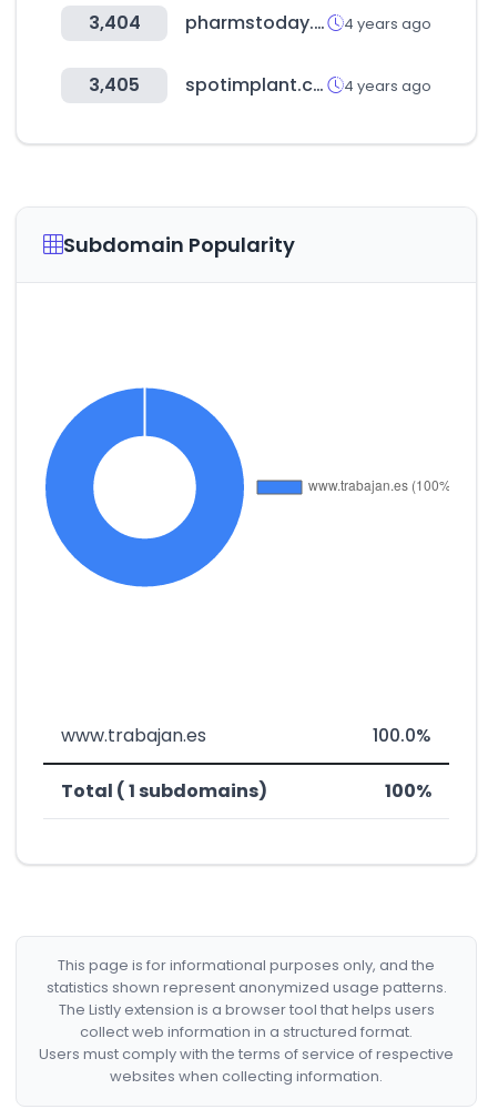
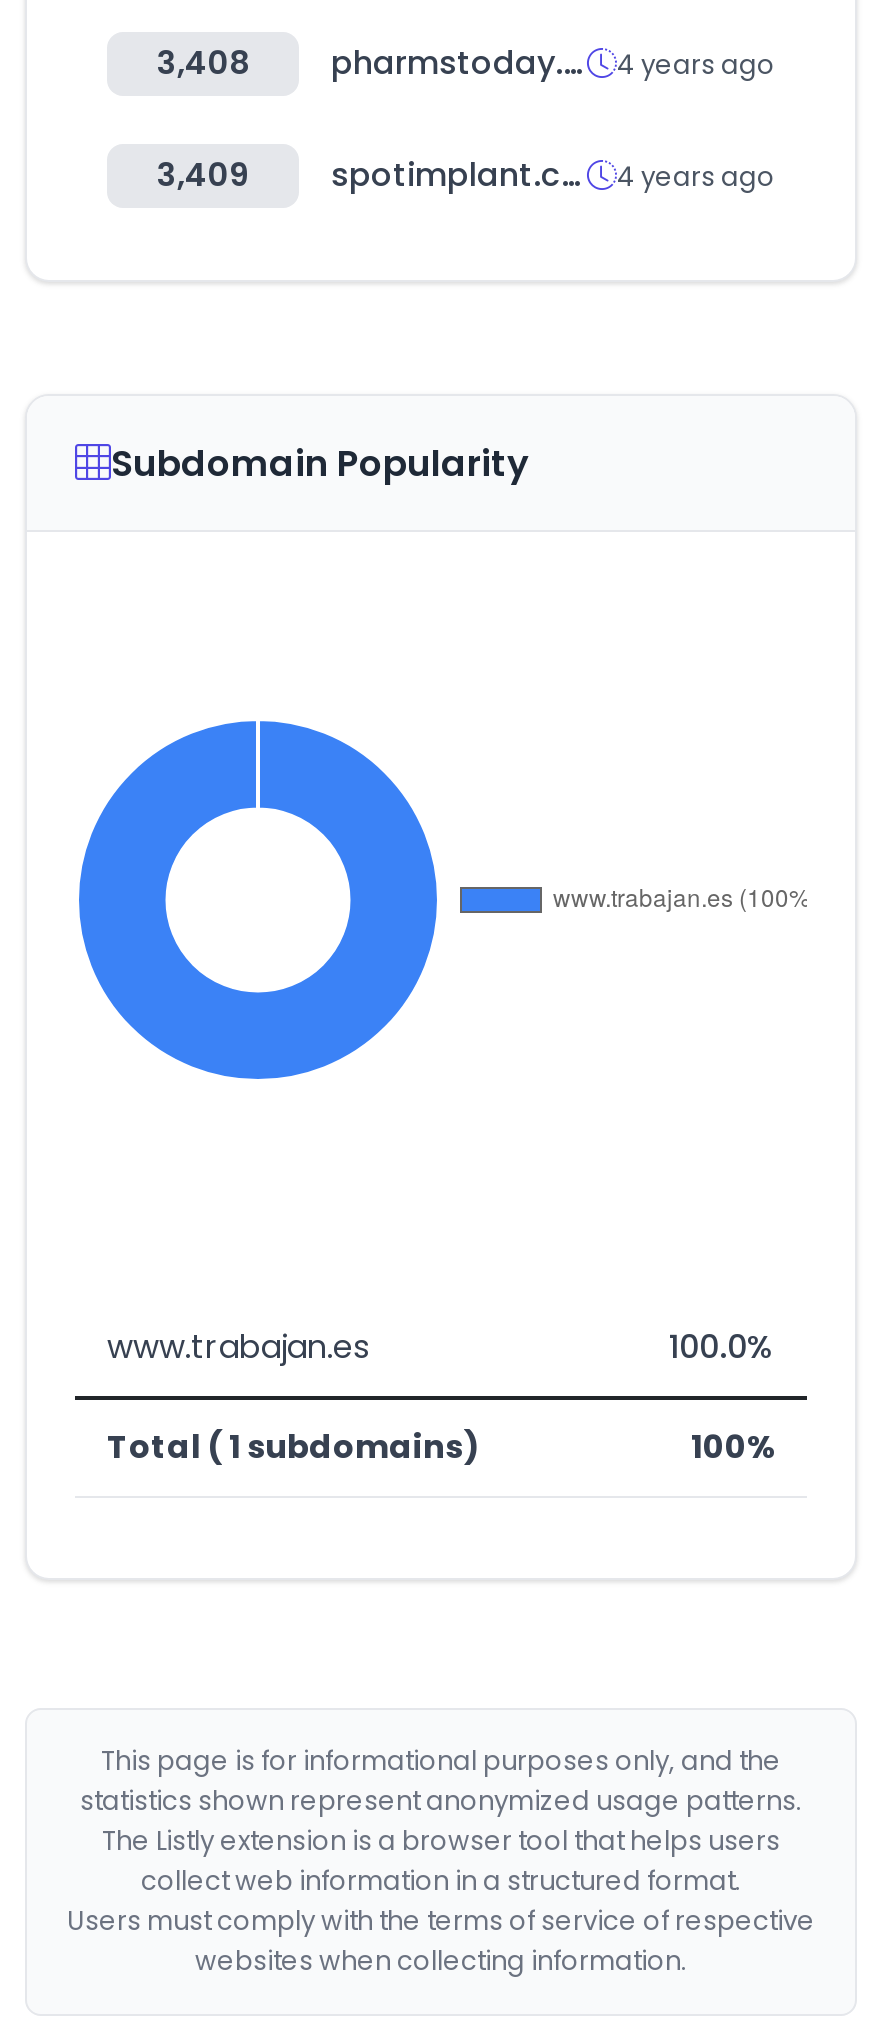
- 3,404
+ 3,408

- 3,405
+ 3,409
